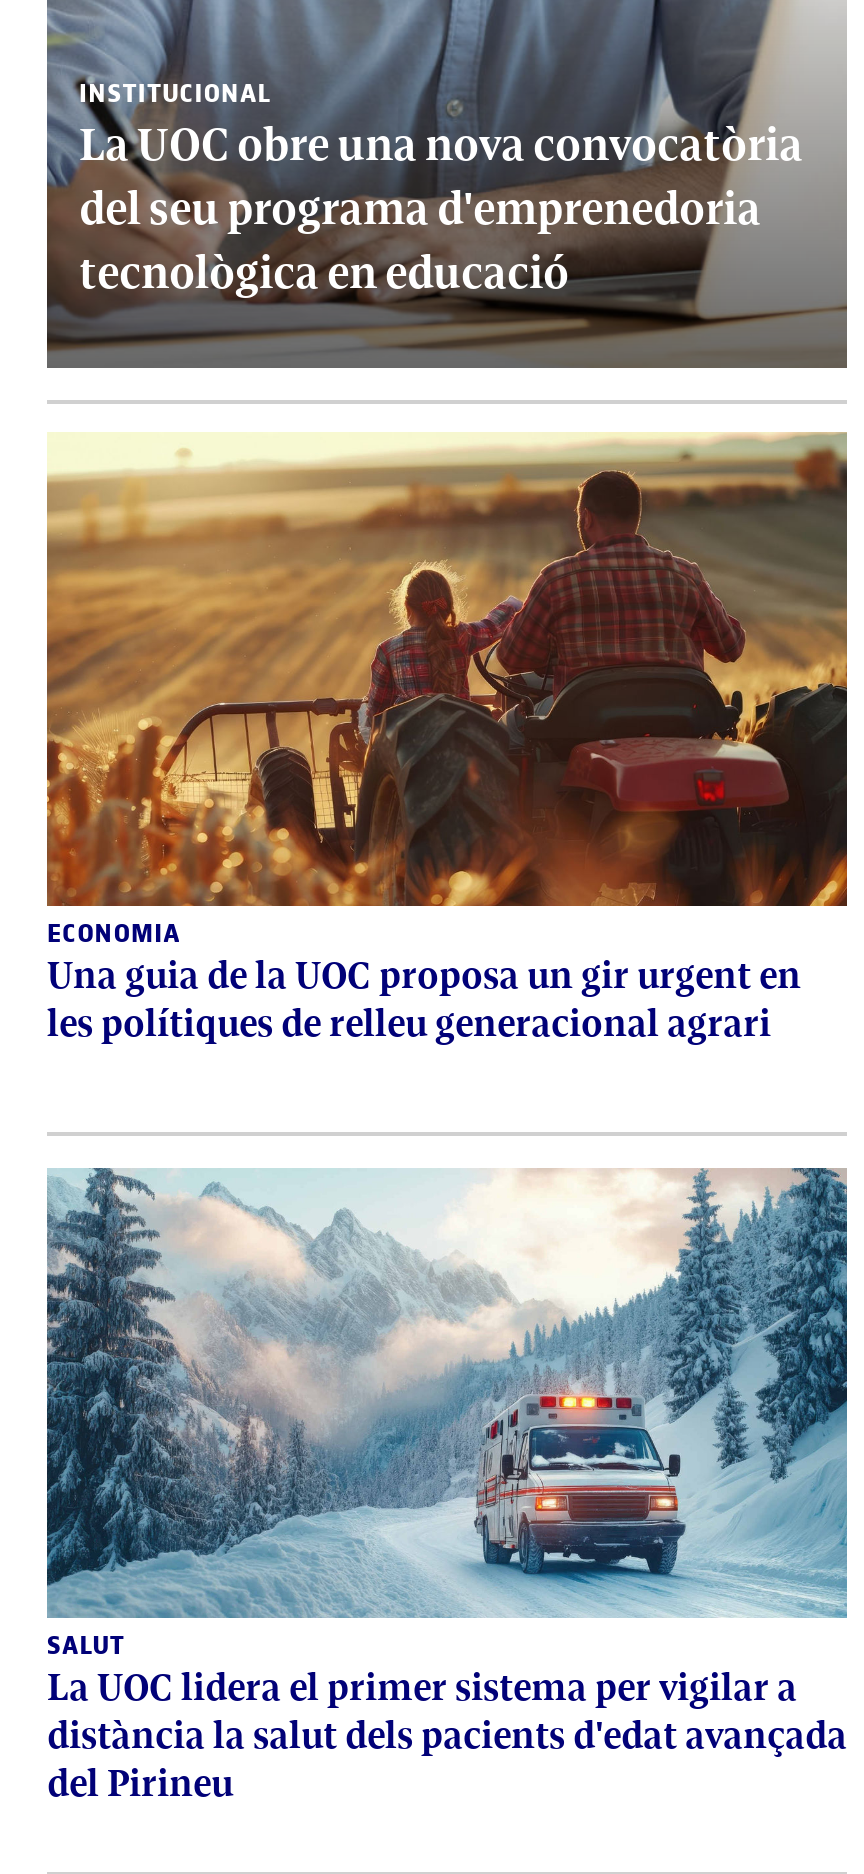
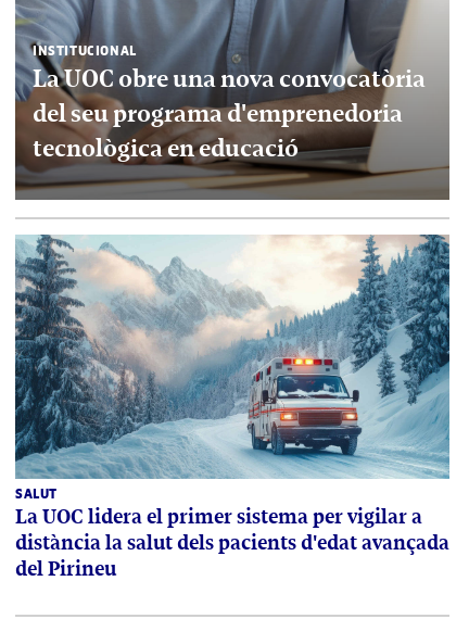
- [image]
- ECONOMIA
- Una guia de la UOC proposa un gir urgent en
- les polítiques de relleu generacional agrari
